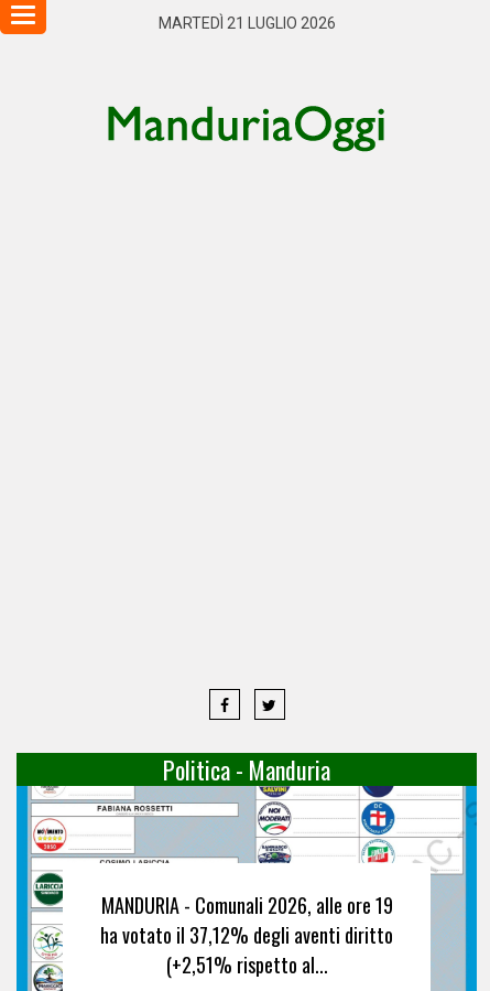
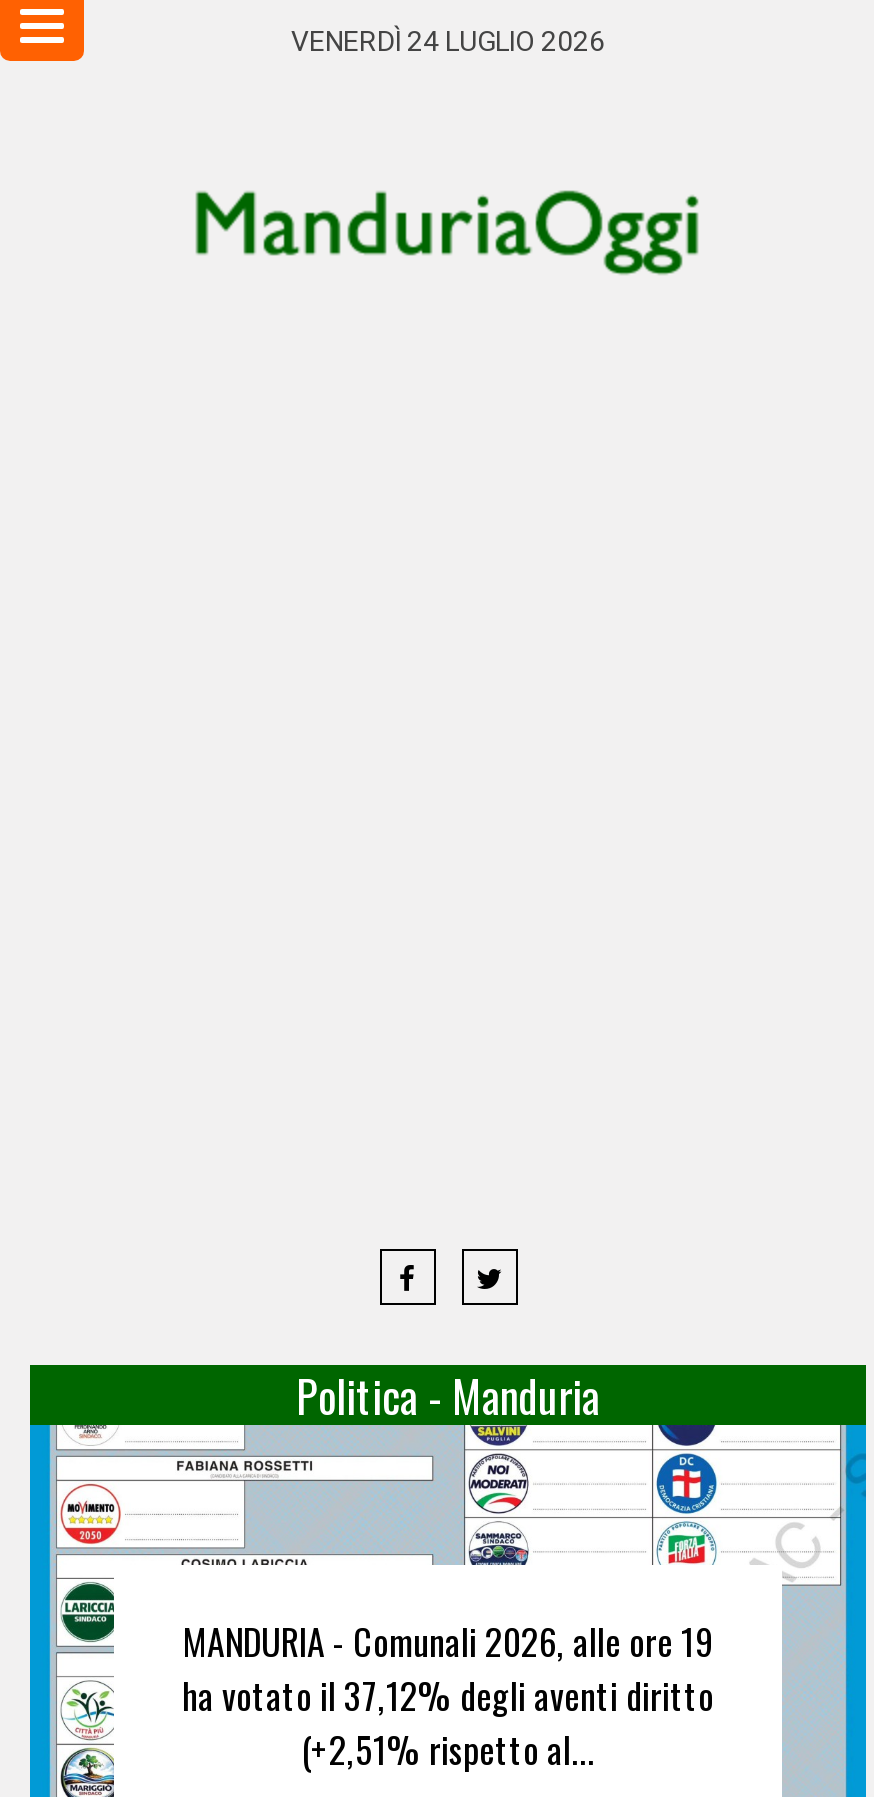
- MARTEDÌ 21 LUGLIO 2026
+ VENERDÌ 24 LUGLIO 2026
